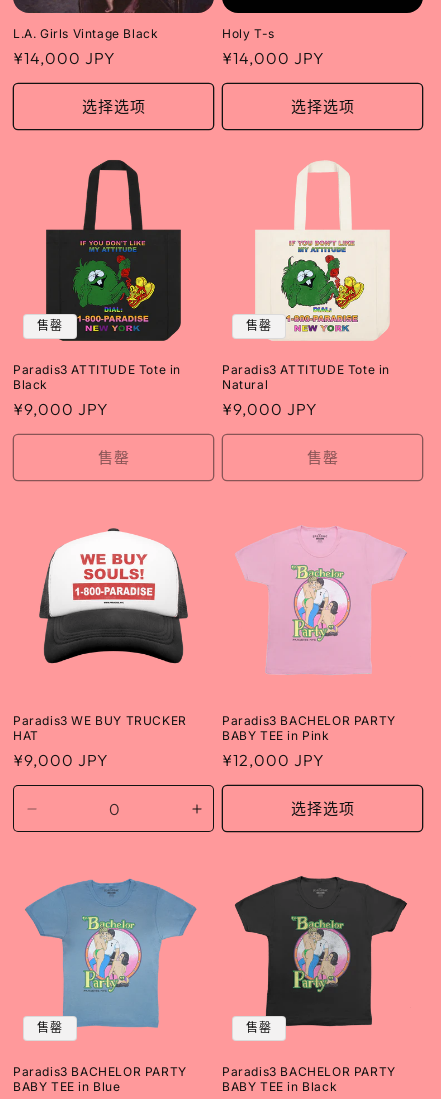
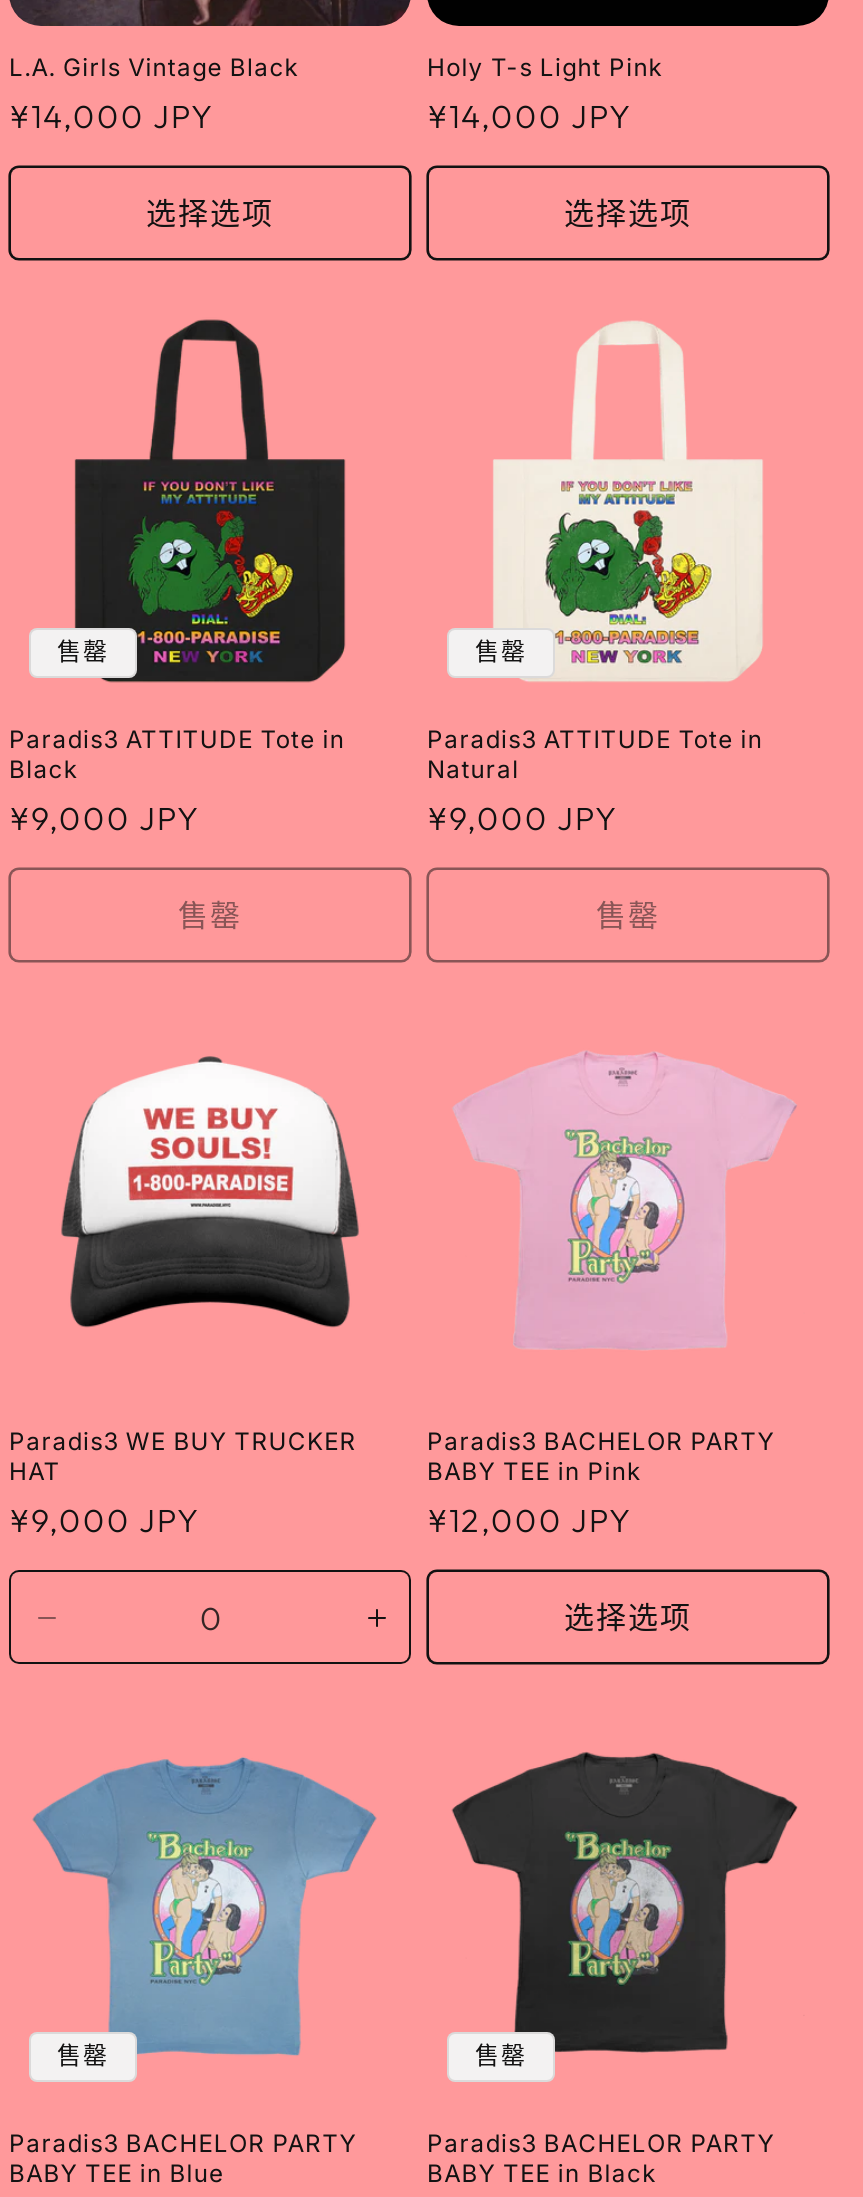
- Holy T-s
+ Holy T-s Light Pink
